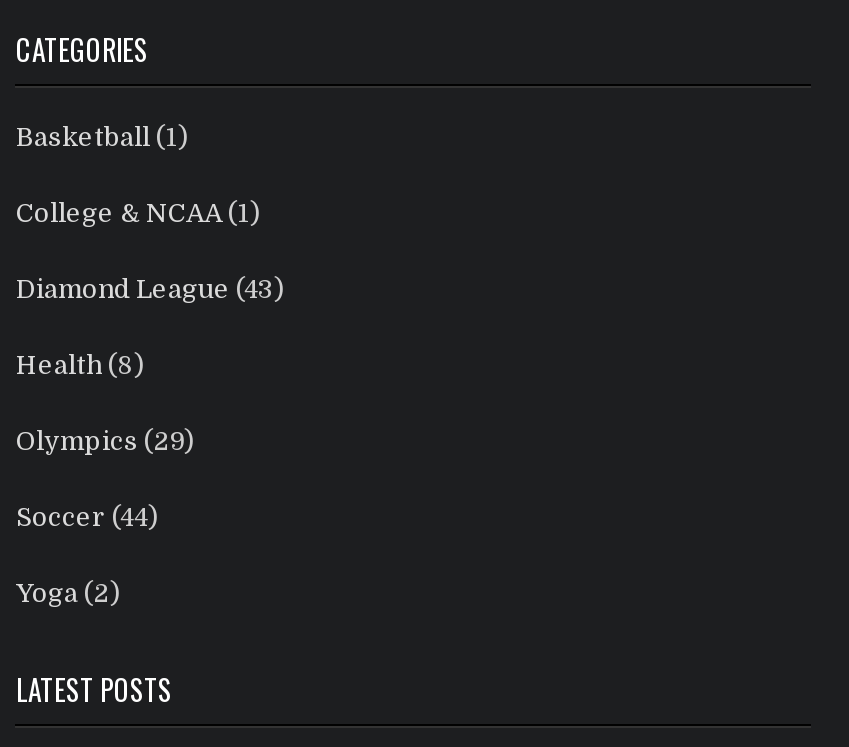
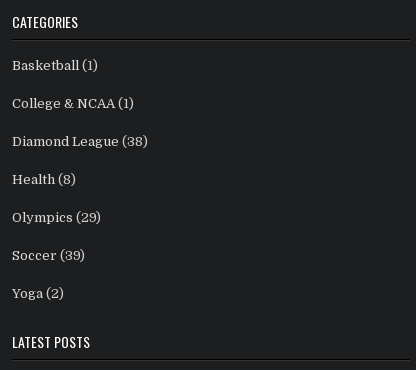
- Diamond League (43)
+ Diamond League (38)

- Soccer (44)
+ Soccer (39)
